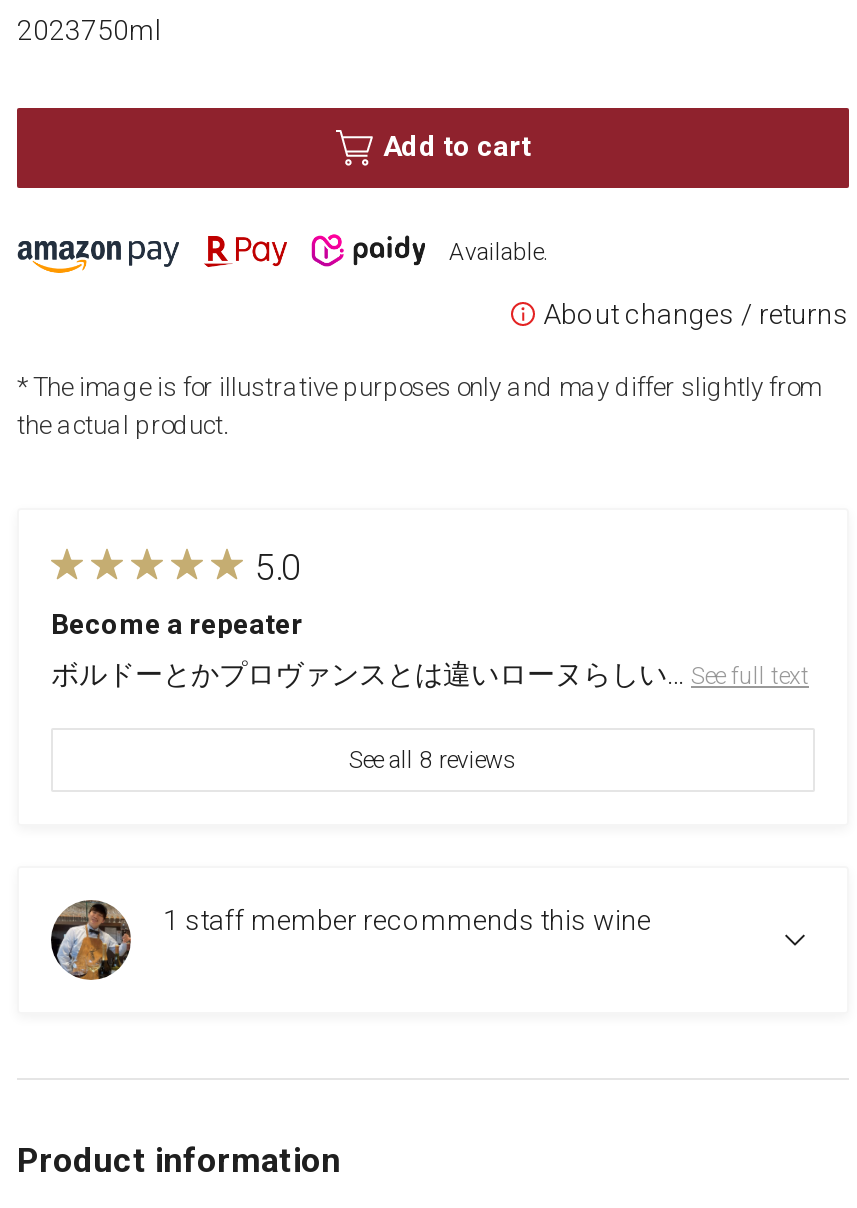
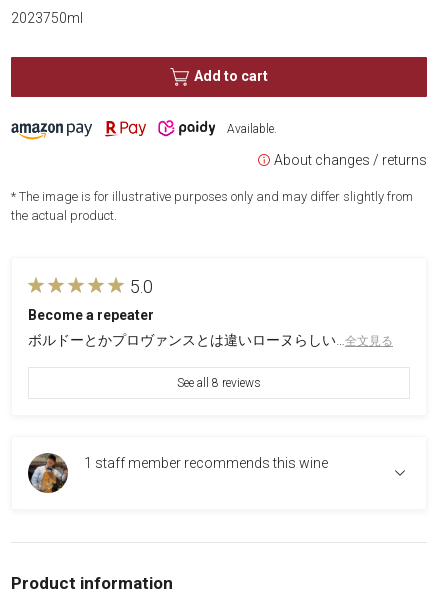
- ボルドーとかプロヴァンスとは違いローヌらしい… See full text
+ ボルドーとかプロヴァンスとは違いローヌらしい…全文見る
